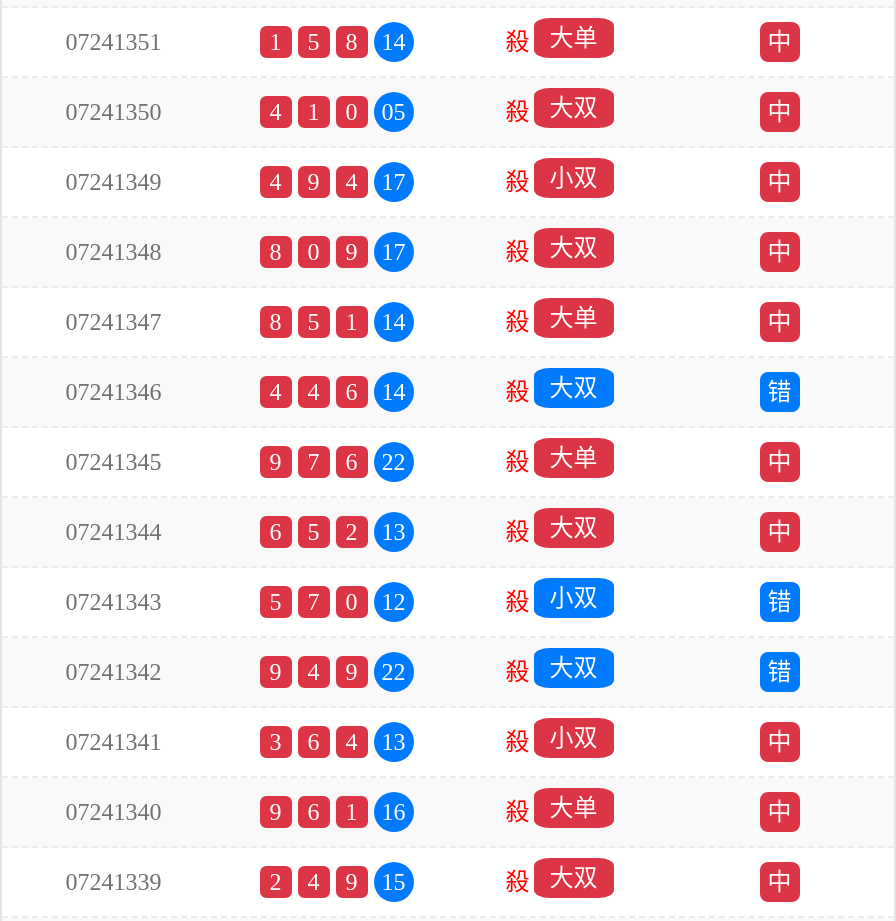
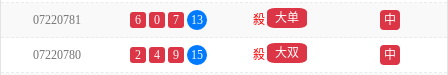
- 07241351
- 1
- 5
- 8
- 14
+ 07220781
+ 6
+ 0
+ 7
+ 13

- 07241350
- 4
- 1
- 0
- 05
- 殺
- 大双
- 中
- 07241349
- 4
- 9
- 4
- 17
- 殺
- 小双
- 中
- 07241348
- 8
- 0
- 9
- 17
- 殺
- 大双
- 中
- 07241347
- 8
- 5
- 1
- 14
- 殺
- 大单
- 中
- 07241346
- 4
- 4
- 6
- 14
- 殺
- 大双
- 错
- 07241345
- 9
- 7
- 6
- 22
- 殺
- 大单
- 中
- 07241344
- 6
- 5
- 2
- 13
- 殺
- 大双
- 中
- 07241343
- 5
- 7
- 0
- 12
- 殺
- 小双
- 错
- 07241342
- 9
- 4
- 9
- 22
- 殺
- 大双
- 错
- 07241341
- 3
- 6
- 4
- 13
- 殺
- 小双
- 中
- 07241340
- 9
- 6
- 1
- 16
- 殺
- 大单
- 中
- 07241339
+ 07220780
